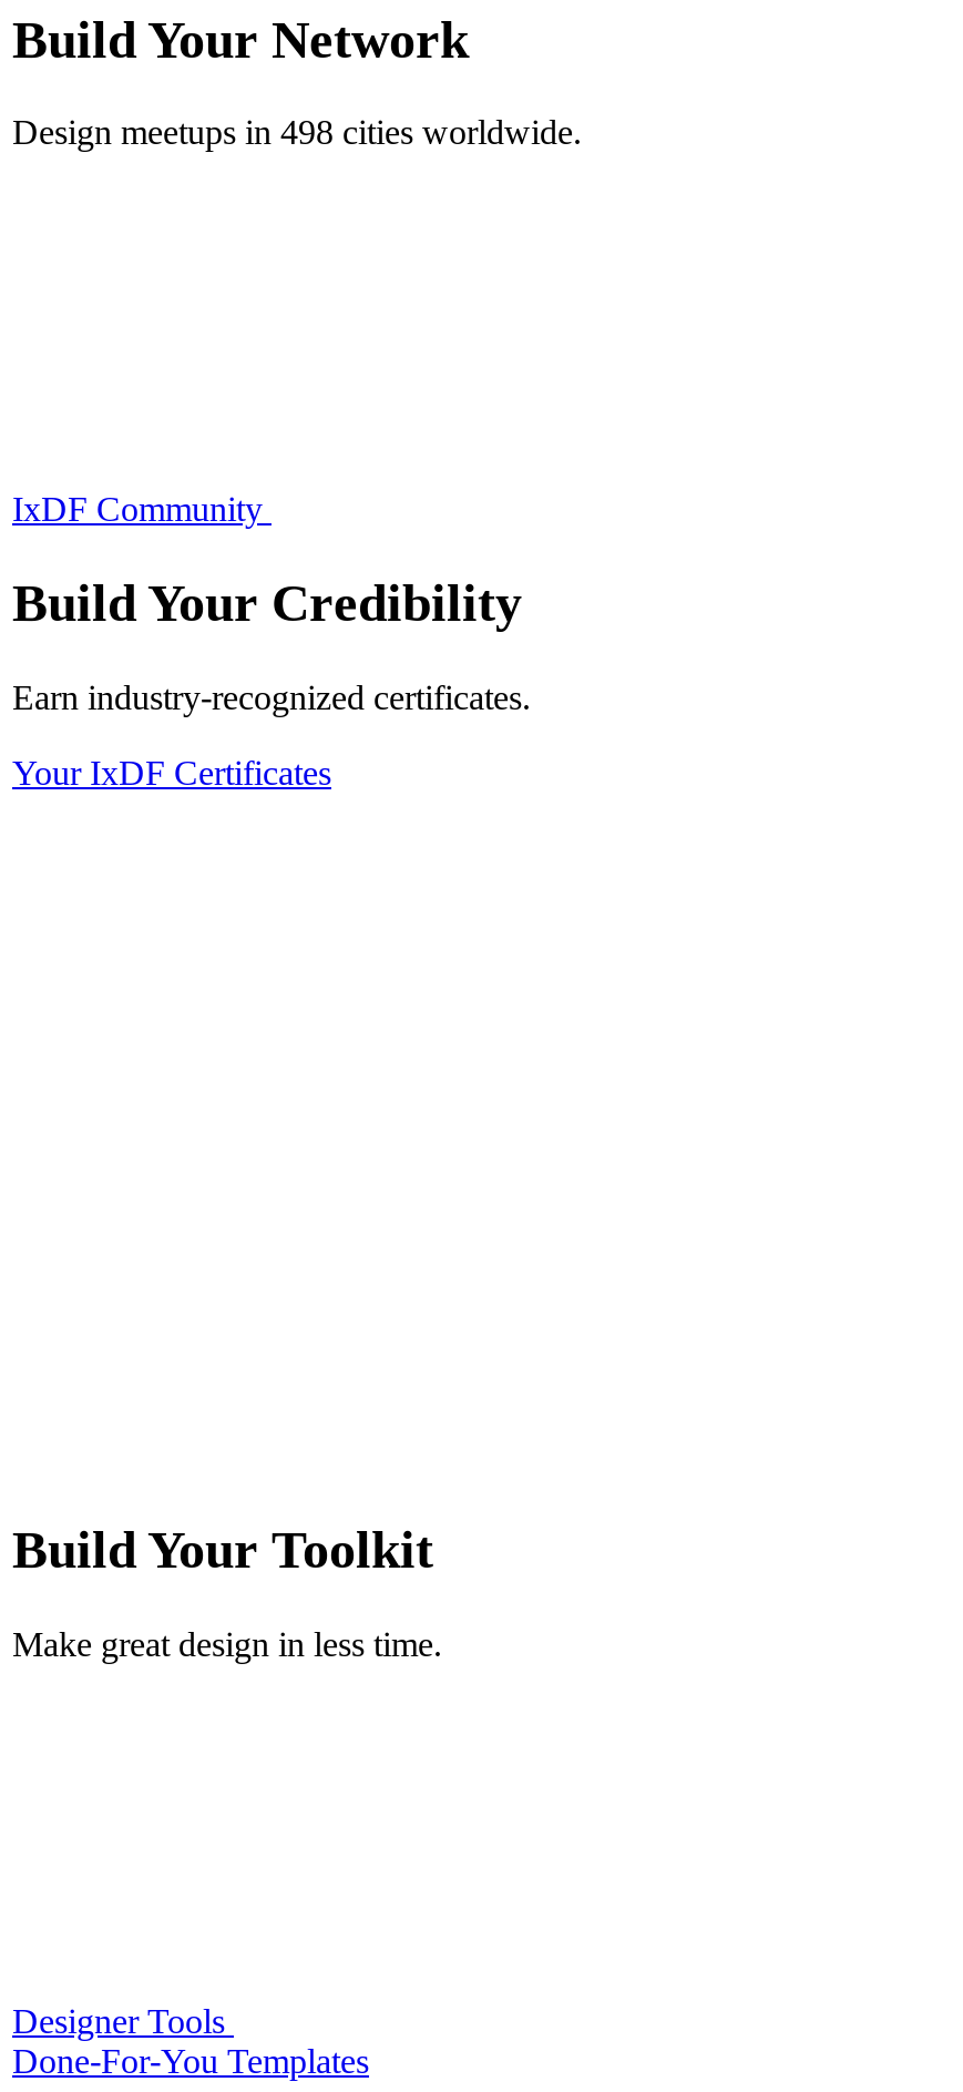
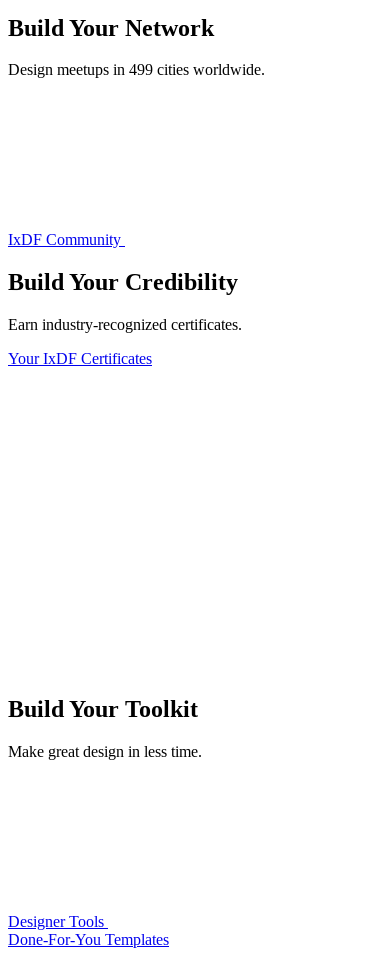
- Design meetups in 498 cities worldwide.
+ Design meetups in 499 cities worldwide.
